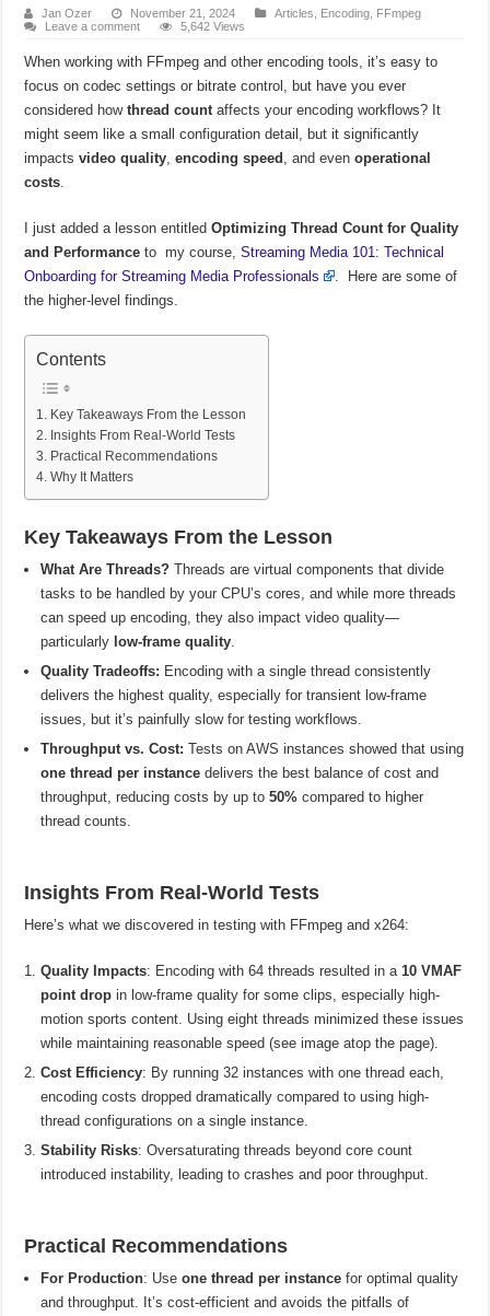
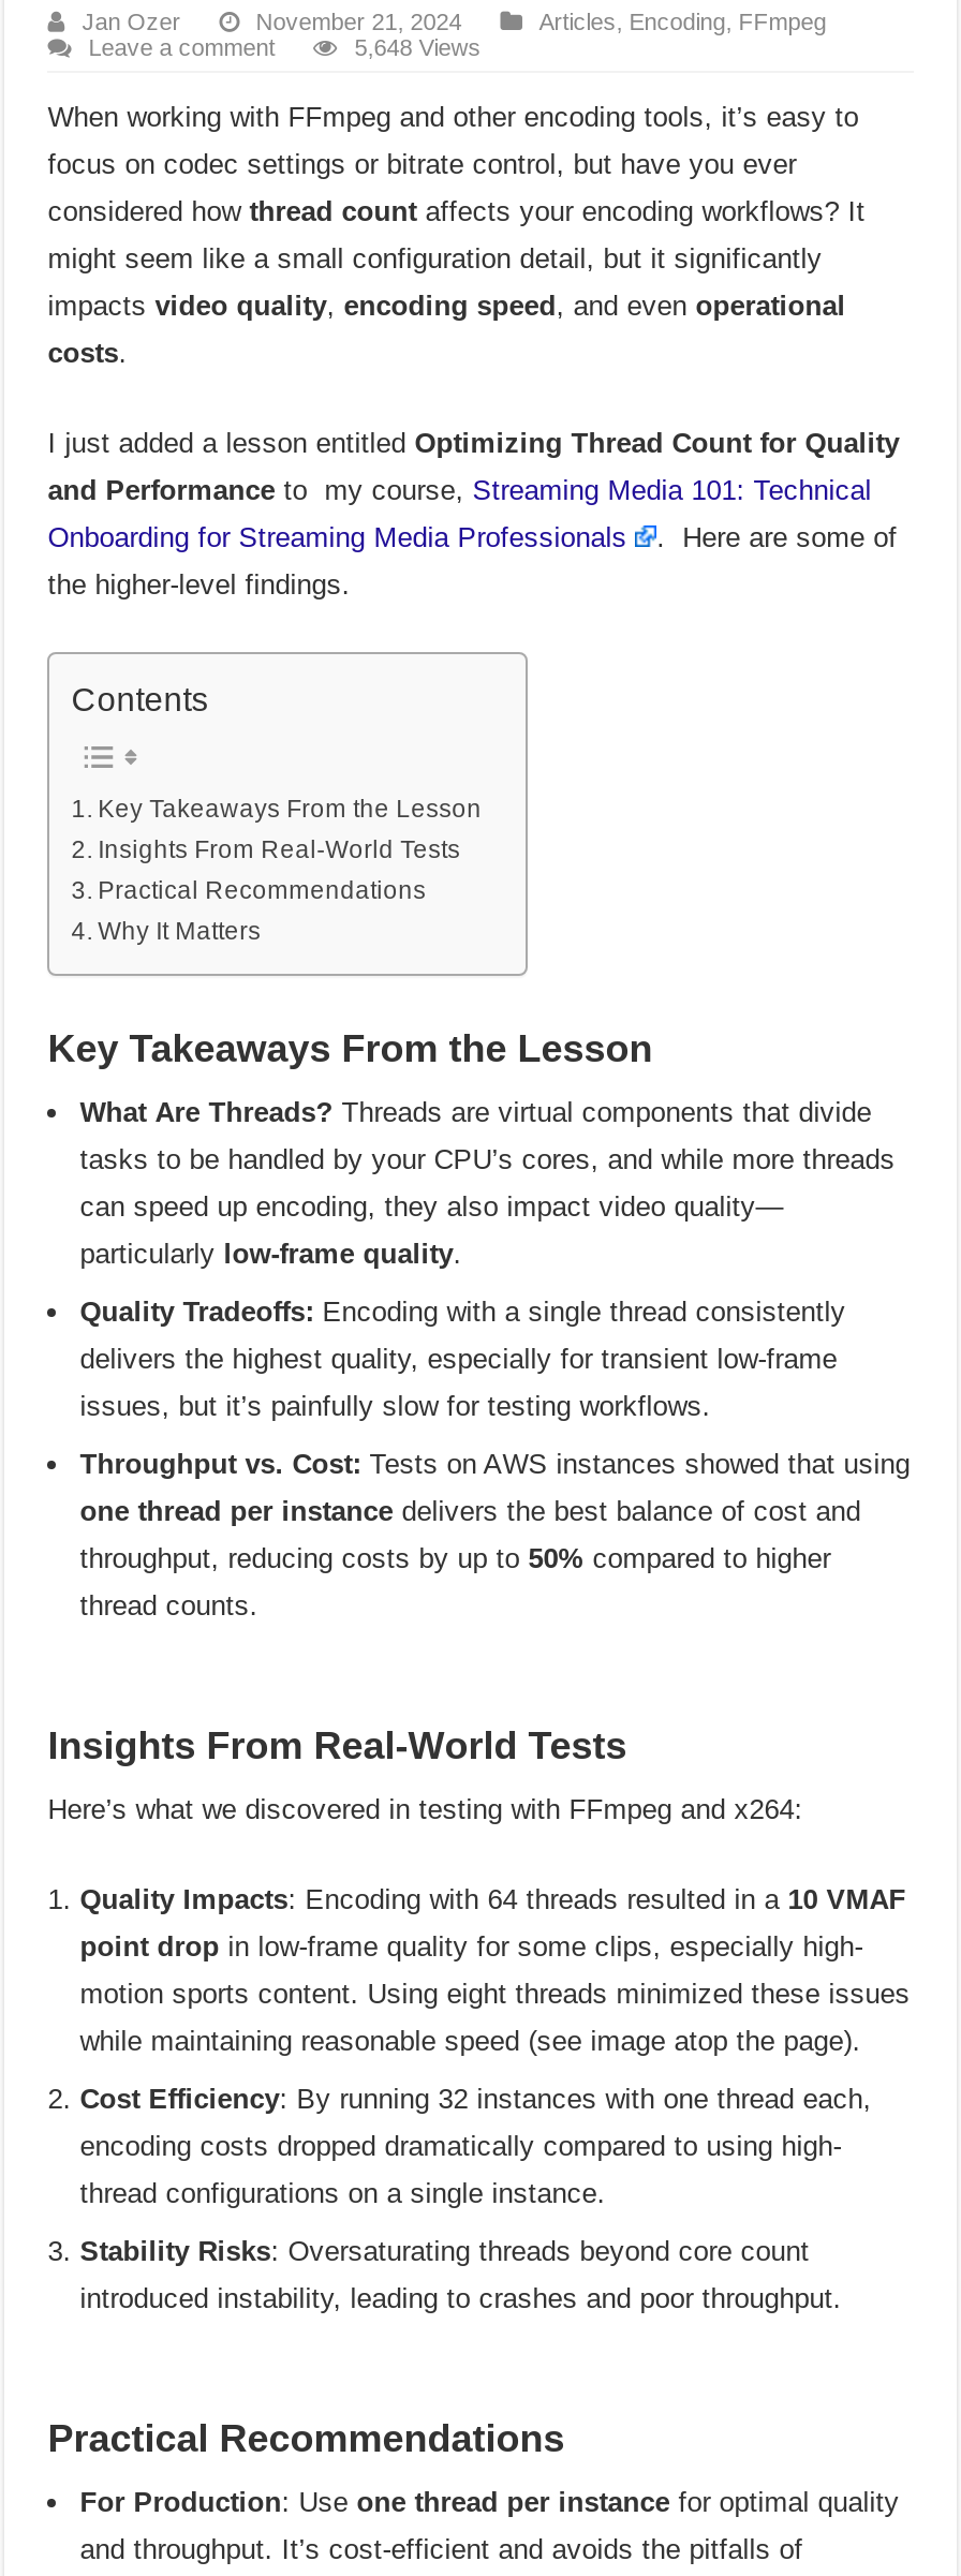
- 5,642 Views
+ 5,648 Views
